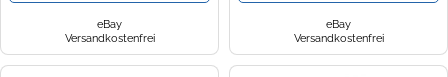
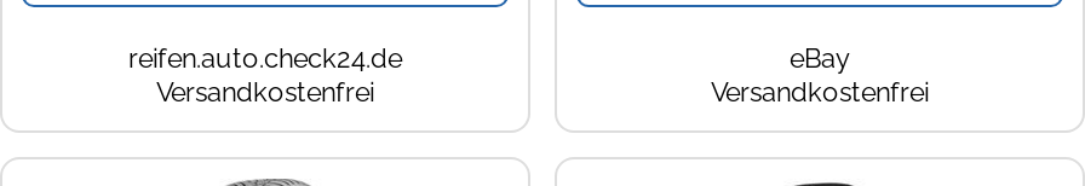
- eBay
+ reifen.auto.check24.de
